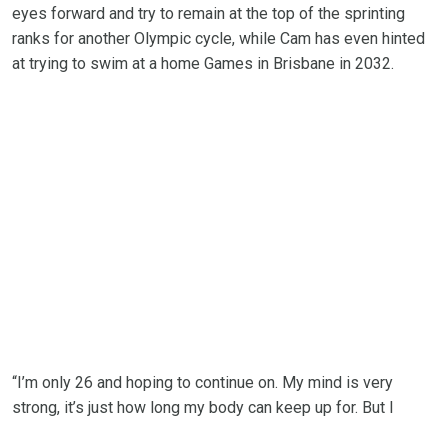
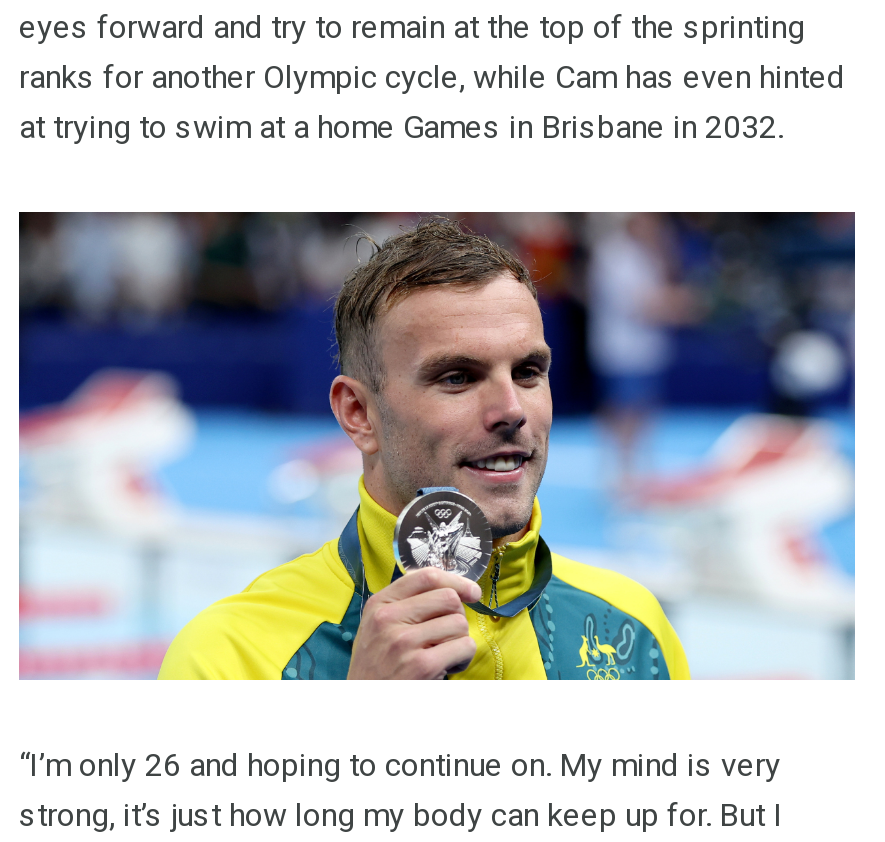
+ [image]
